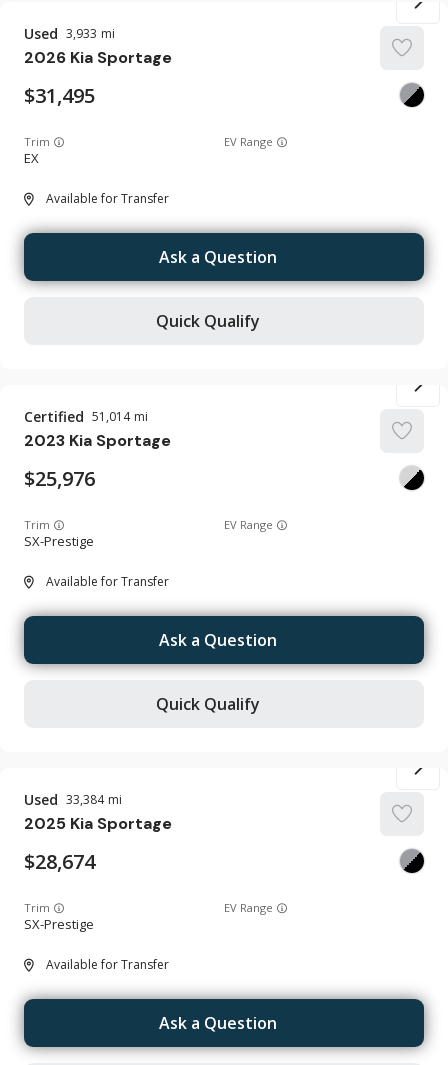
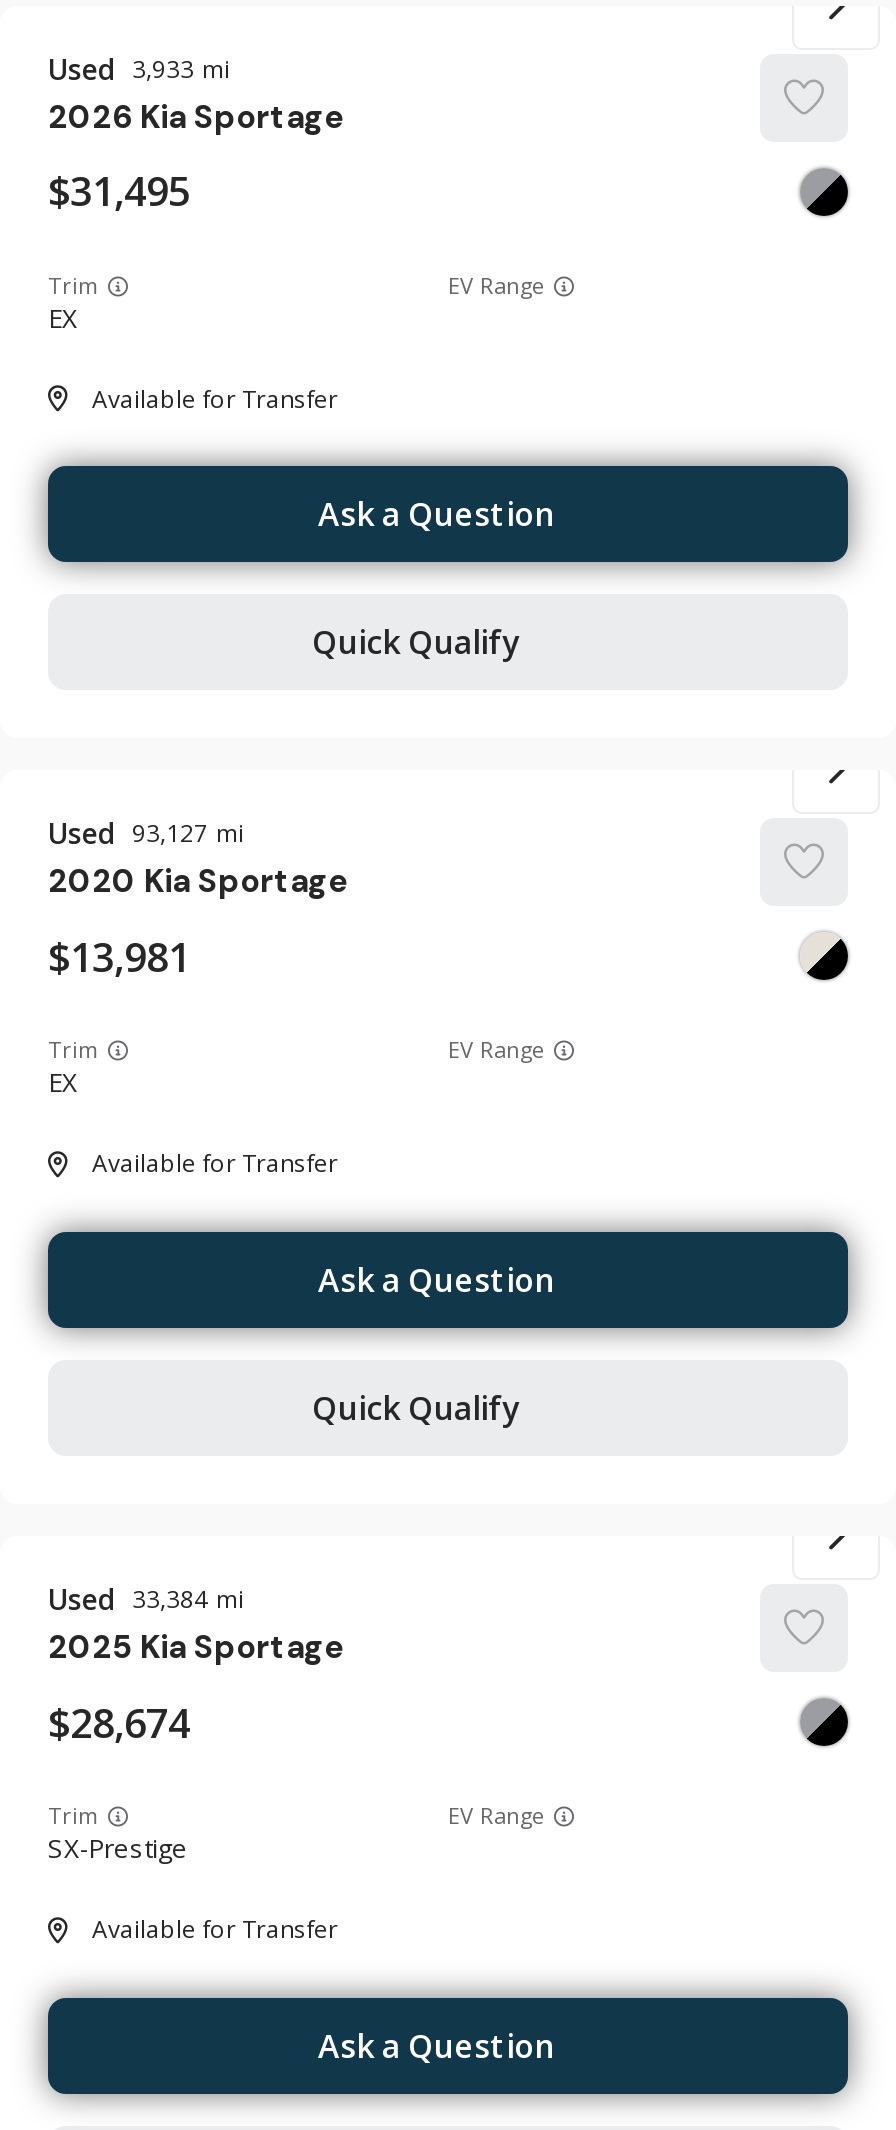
- Certified 51,014
- 2023 Kia Sportage
+ Used 93,127
+ 2020 Kia Sportage

- 25,976
+ 13,981

- SX-Prestige
+ EX
